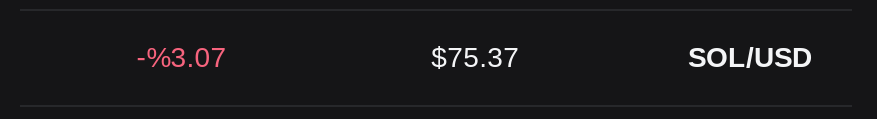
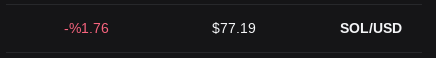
- %3.07-
+ %1.76-

- $75.37
+ $77.19
